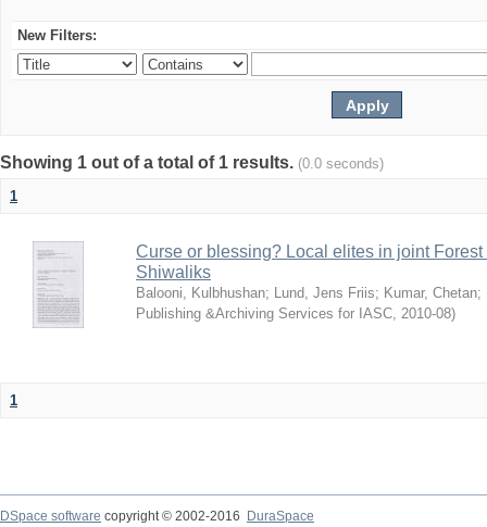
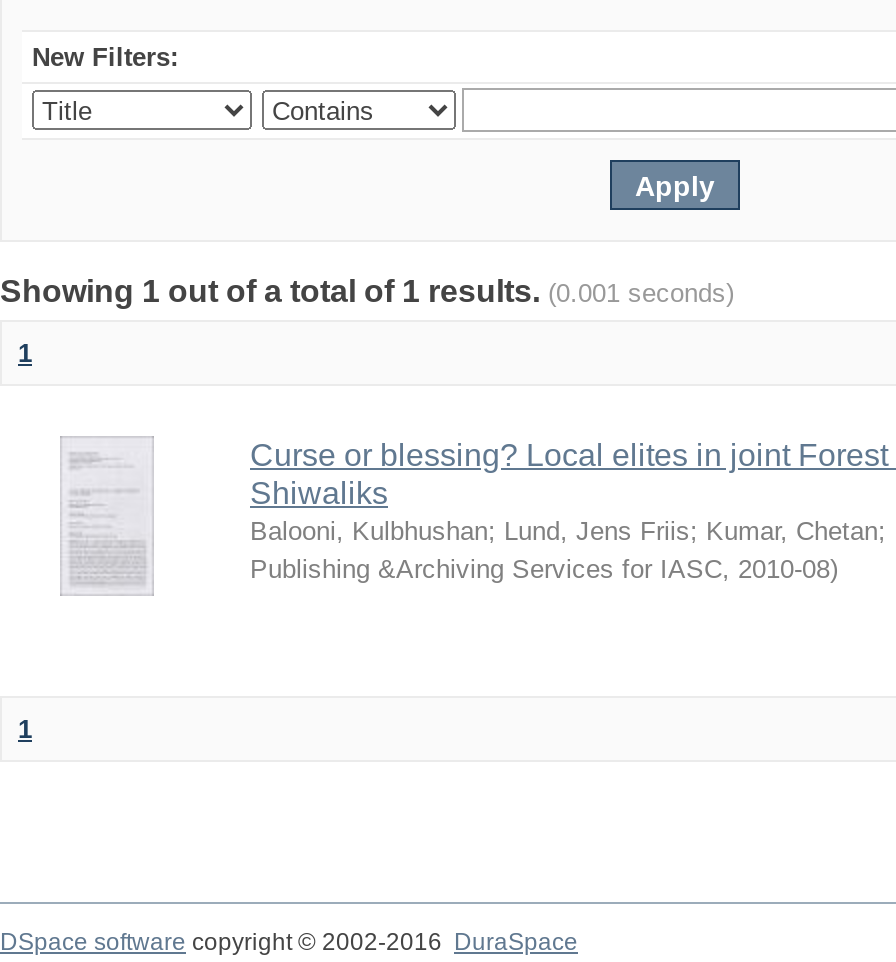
- Showing 1 out of a total of 1 results. (0.0 seconds)
+ Showing 1 out of a total of 1 results. (0.001 seconds)
